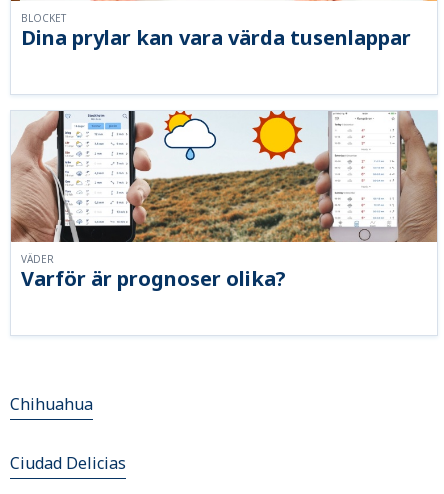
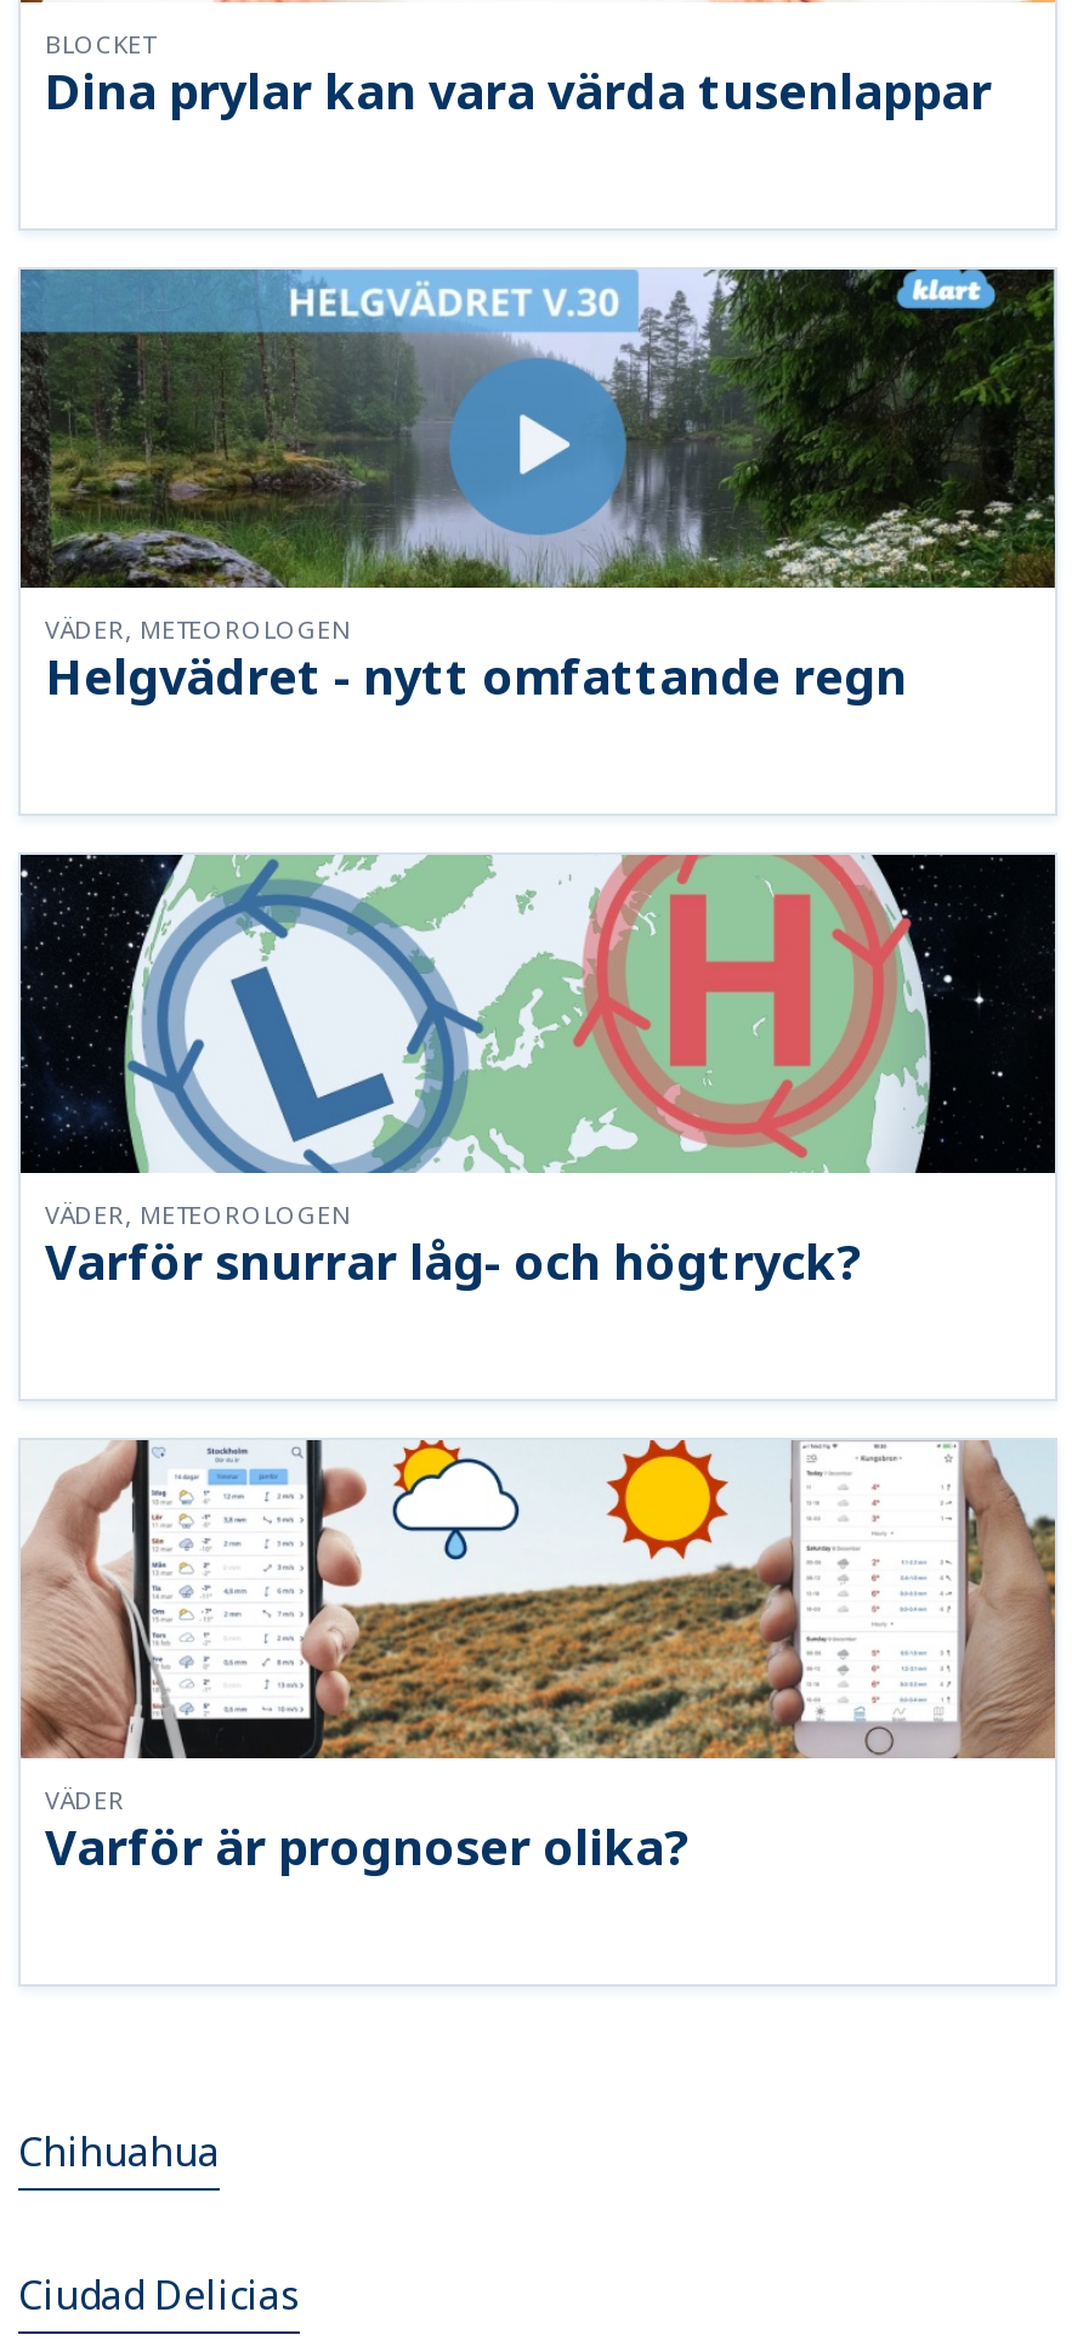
+ [image]
+ VÄDER, METEOROLOGEN

+ [image]
+ VÄDER, METEOROLOGEN

+ Helgvädret - nytt omfattande regn

+ Varför snurrar låg- och högtryck?
